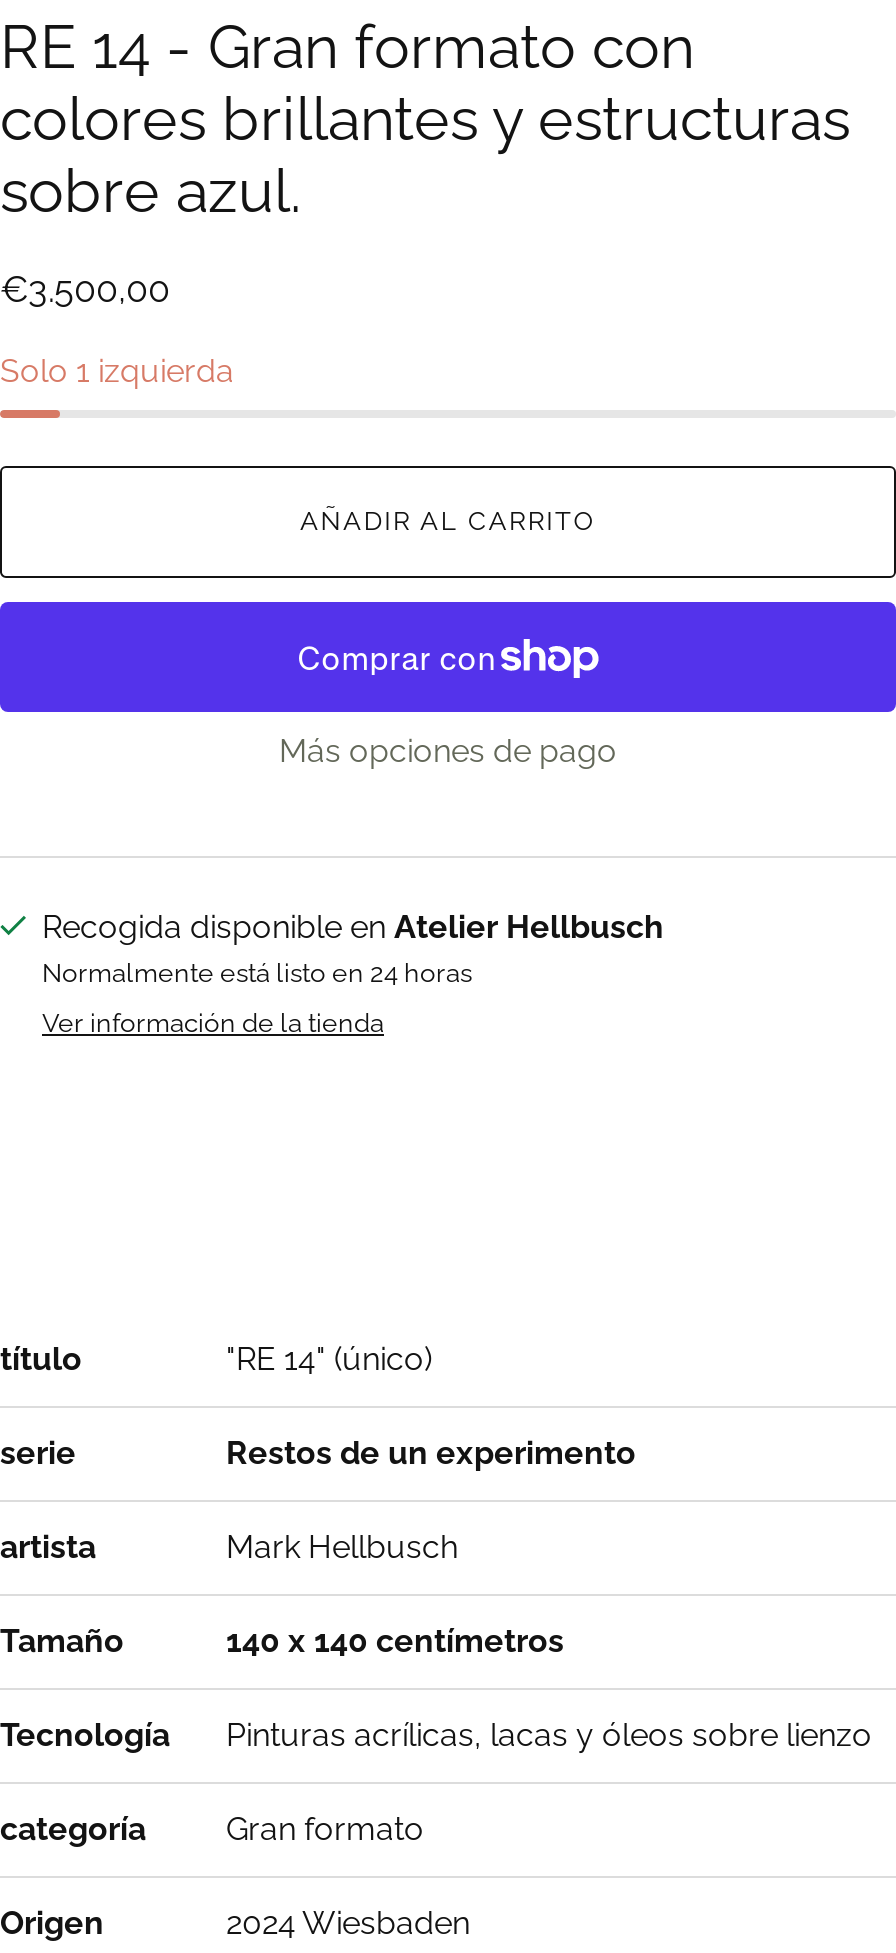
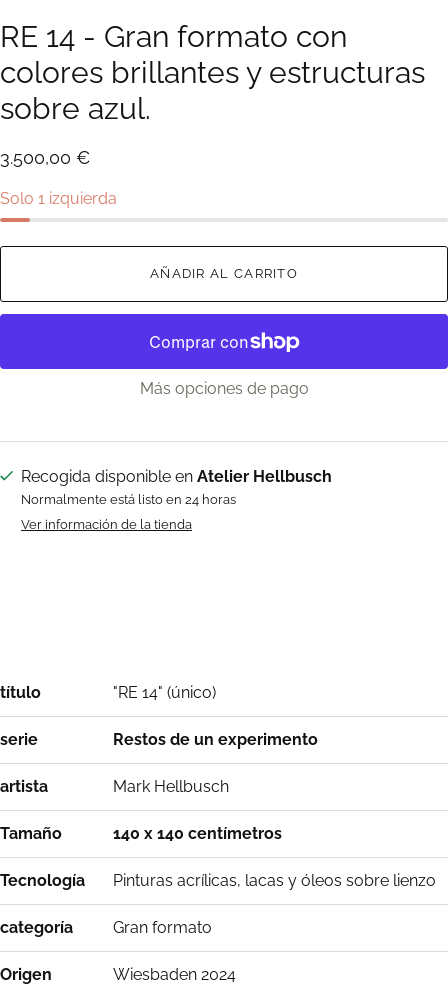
- €3.500,00
+ 3.500,00 €

- 2024 Wiesbaden
+ Wiesbaden 2024
